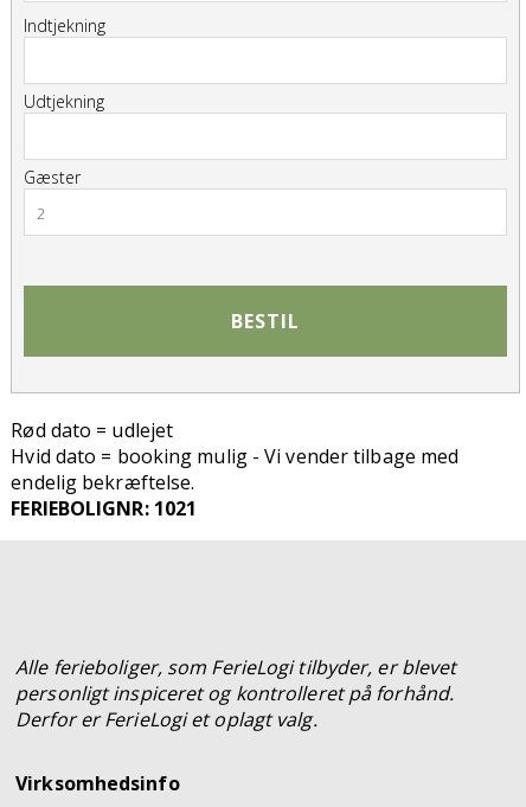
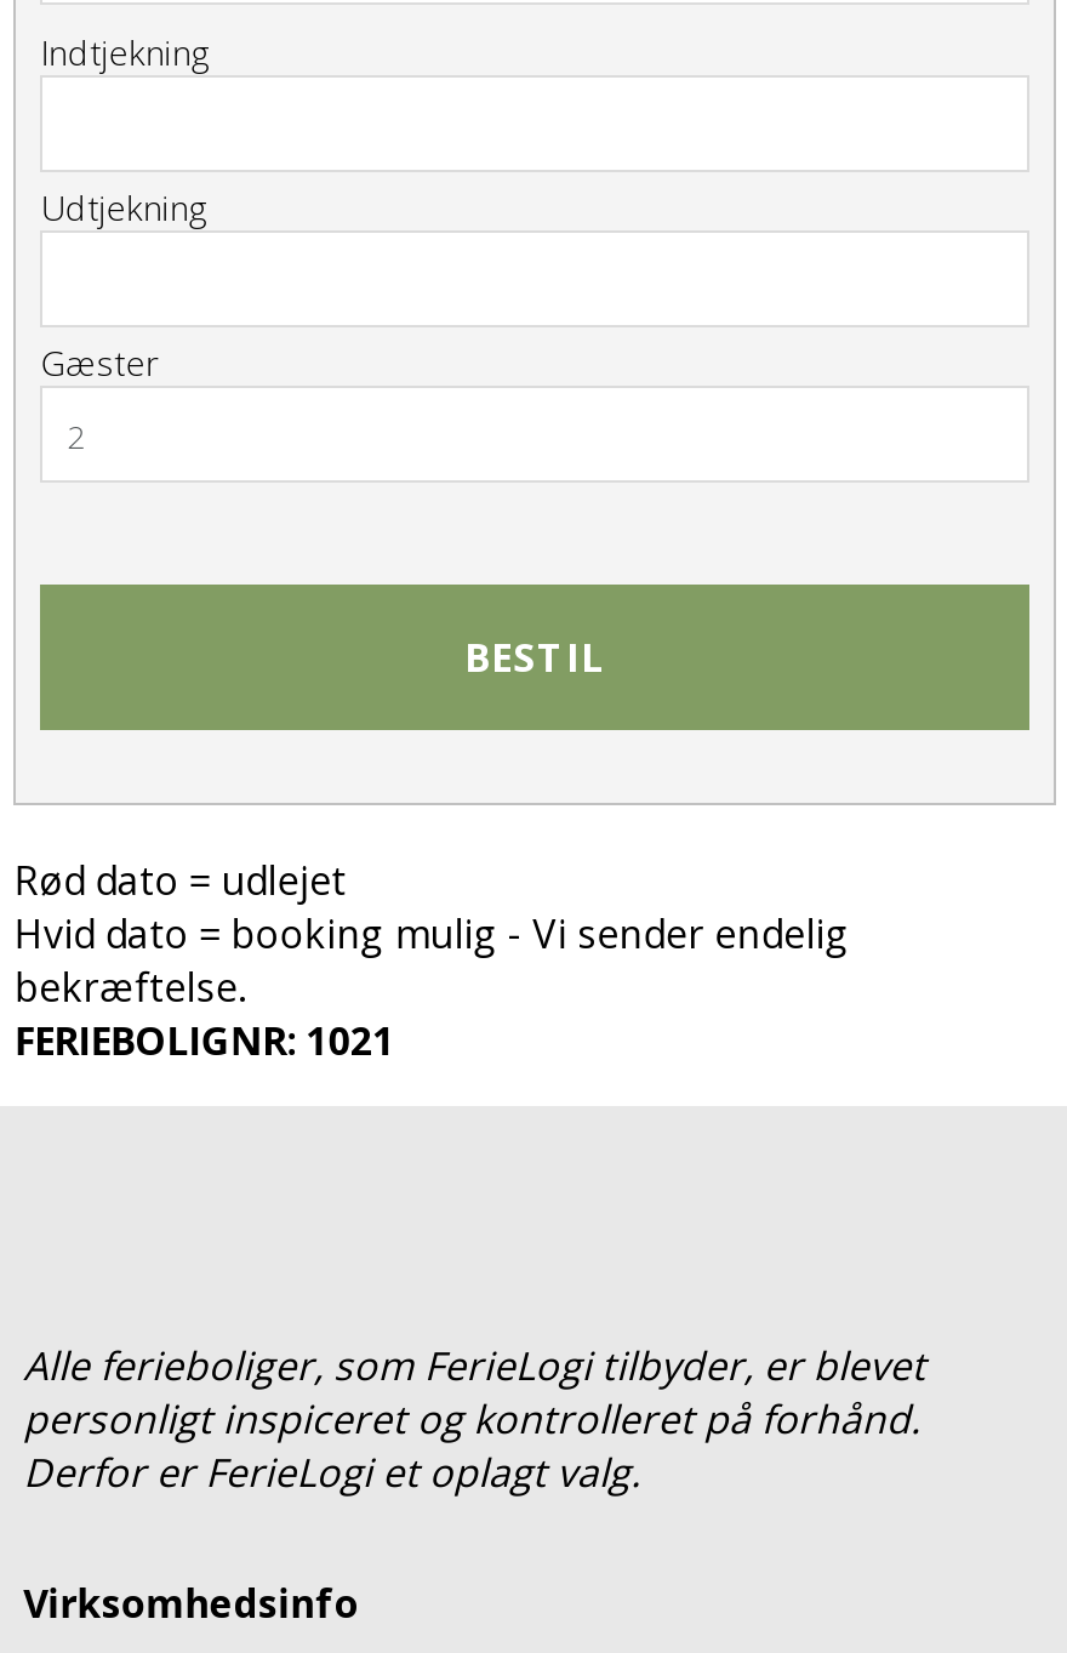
- Hvid dato = booking mulig - Vi vender tilbage med
- endelig bekræftelse.
+ Hvid dato = booking mulig - Vi sender endelig
+ bekræftelse.
